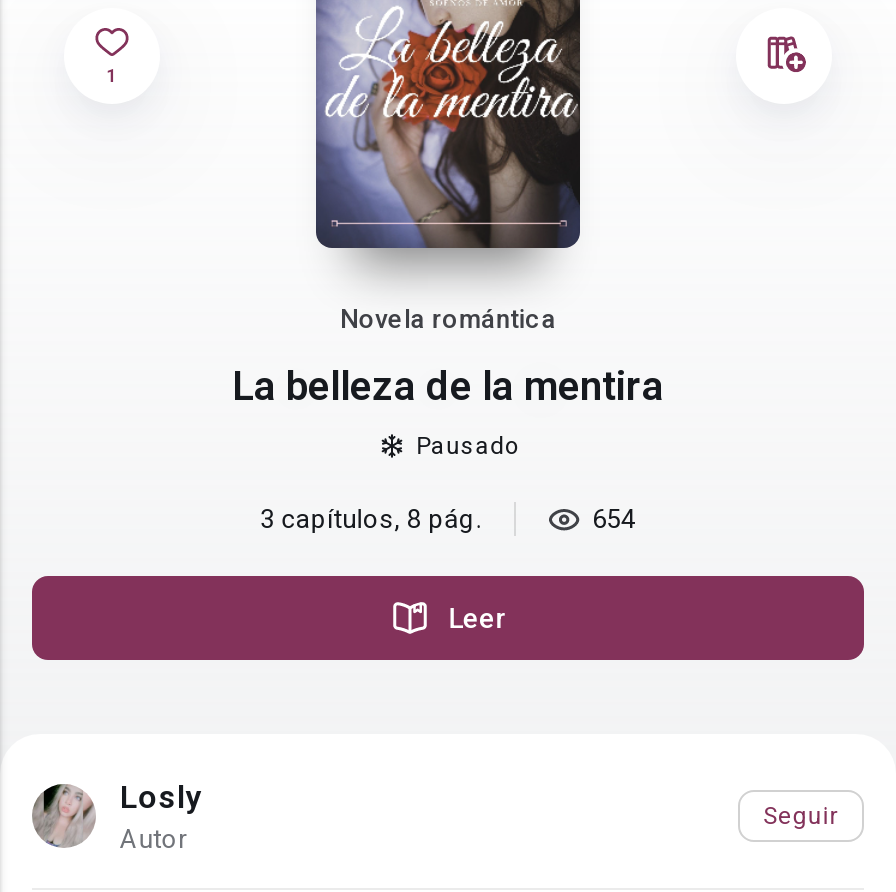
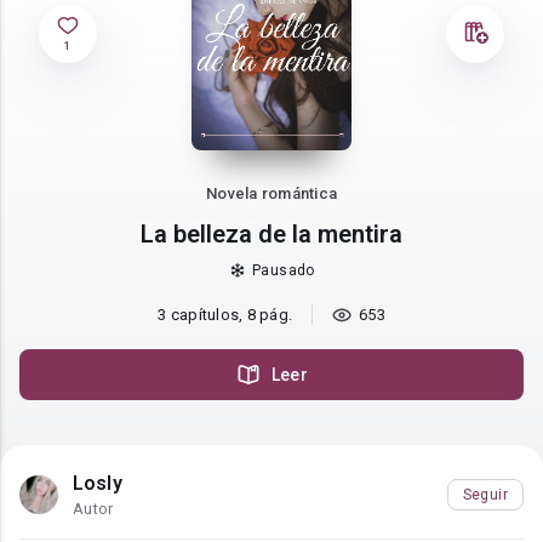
- 654
+ 653
